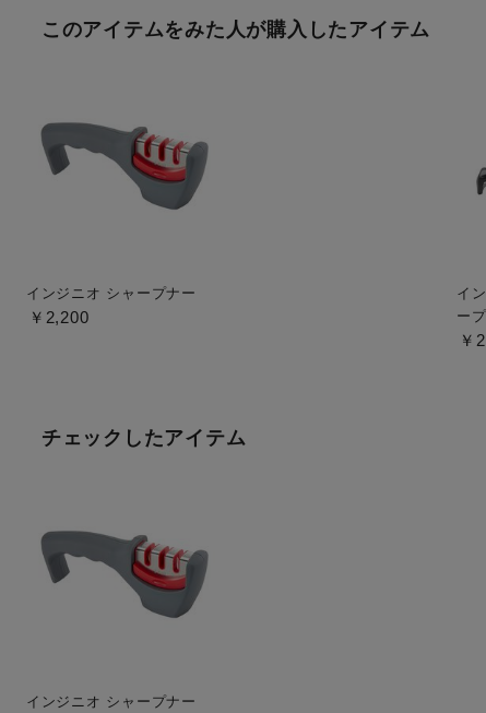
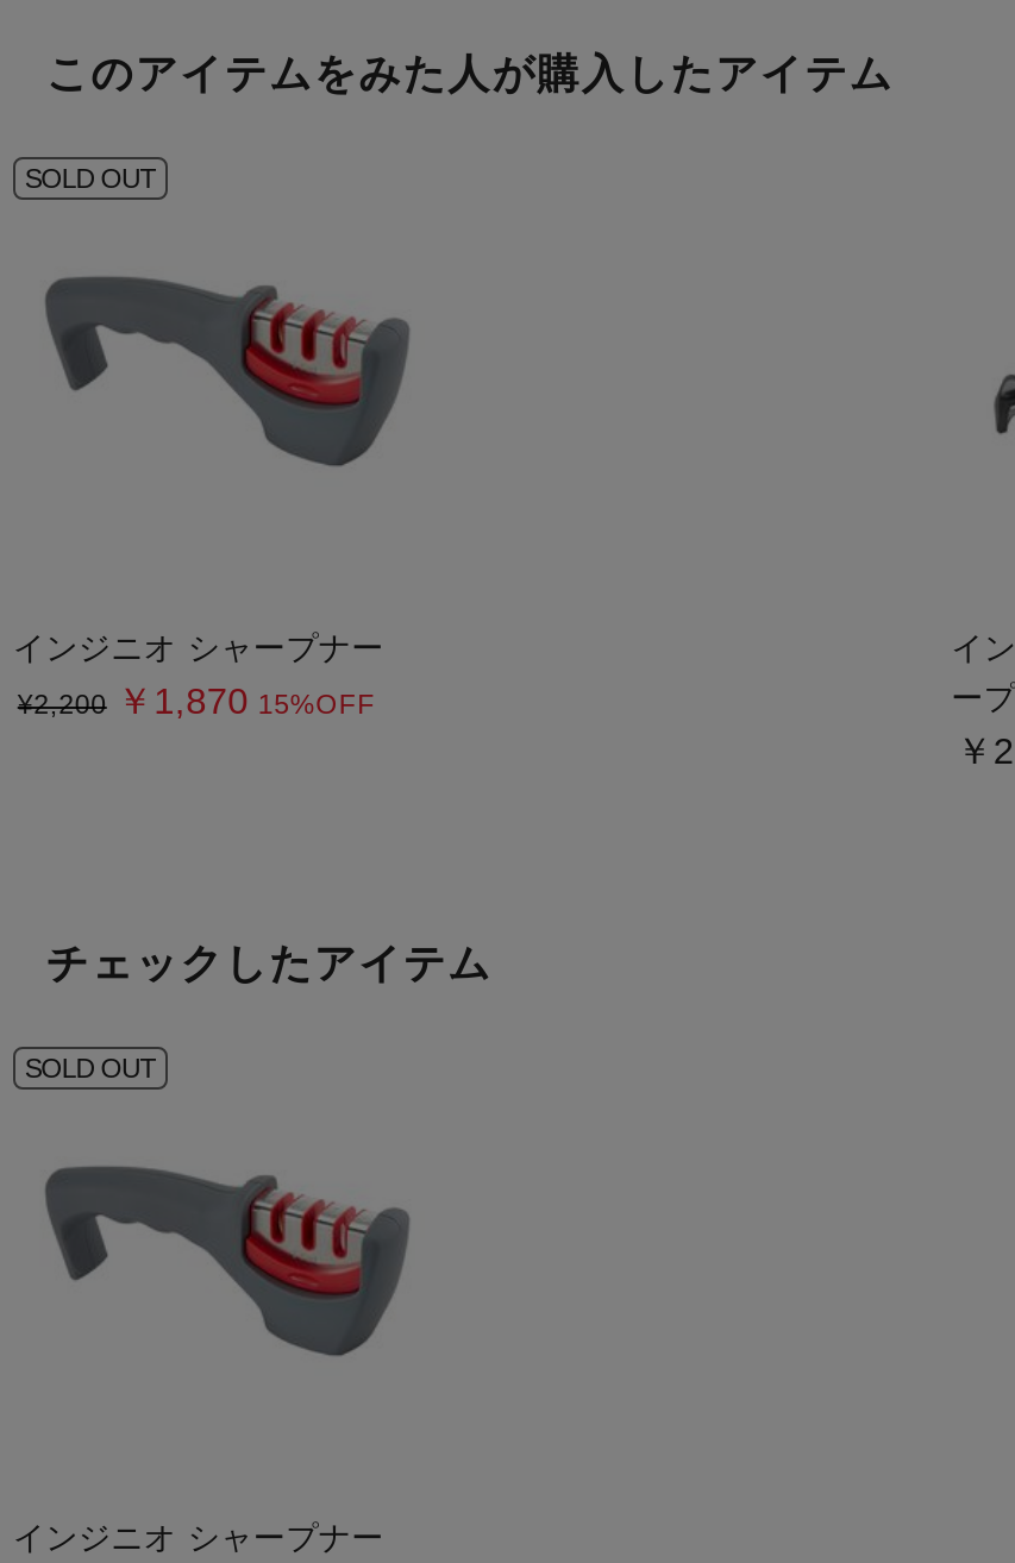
+ SOLD OUT

- ￥2,200
+ ¥2,200 ￥1,870 15%OFF

+ SOLD OUT
